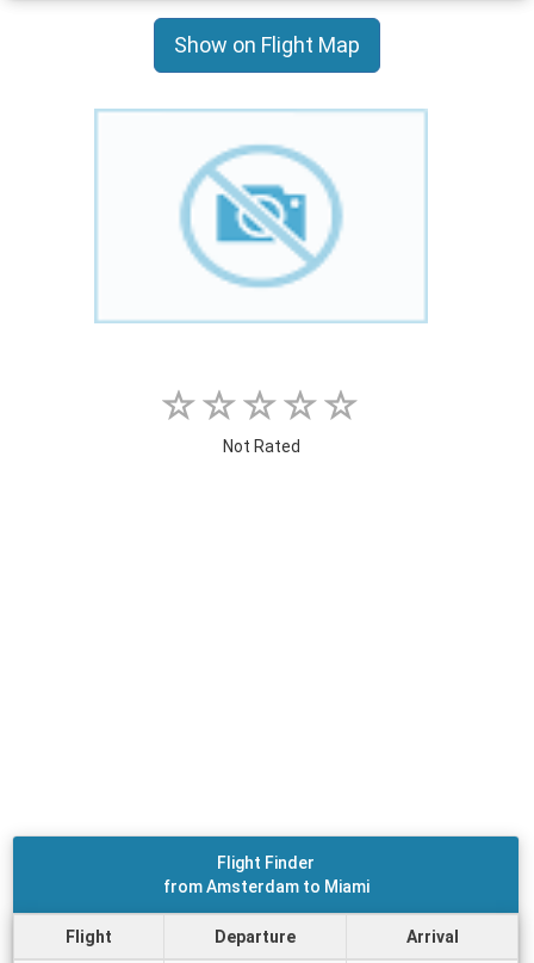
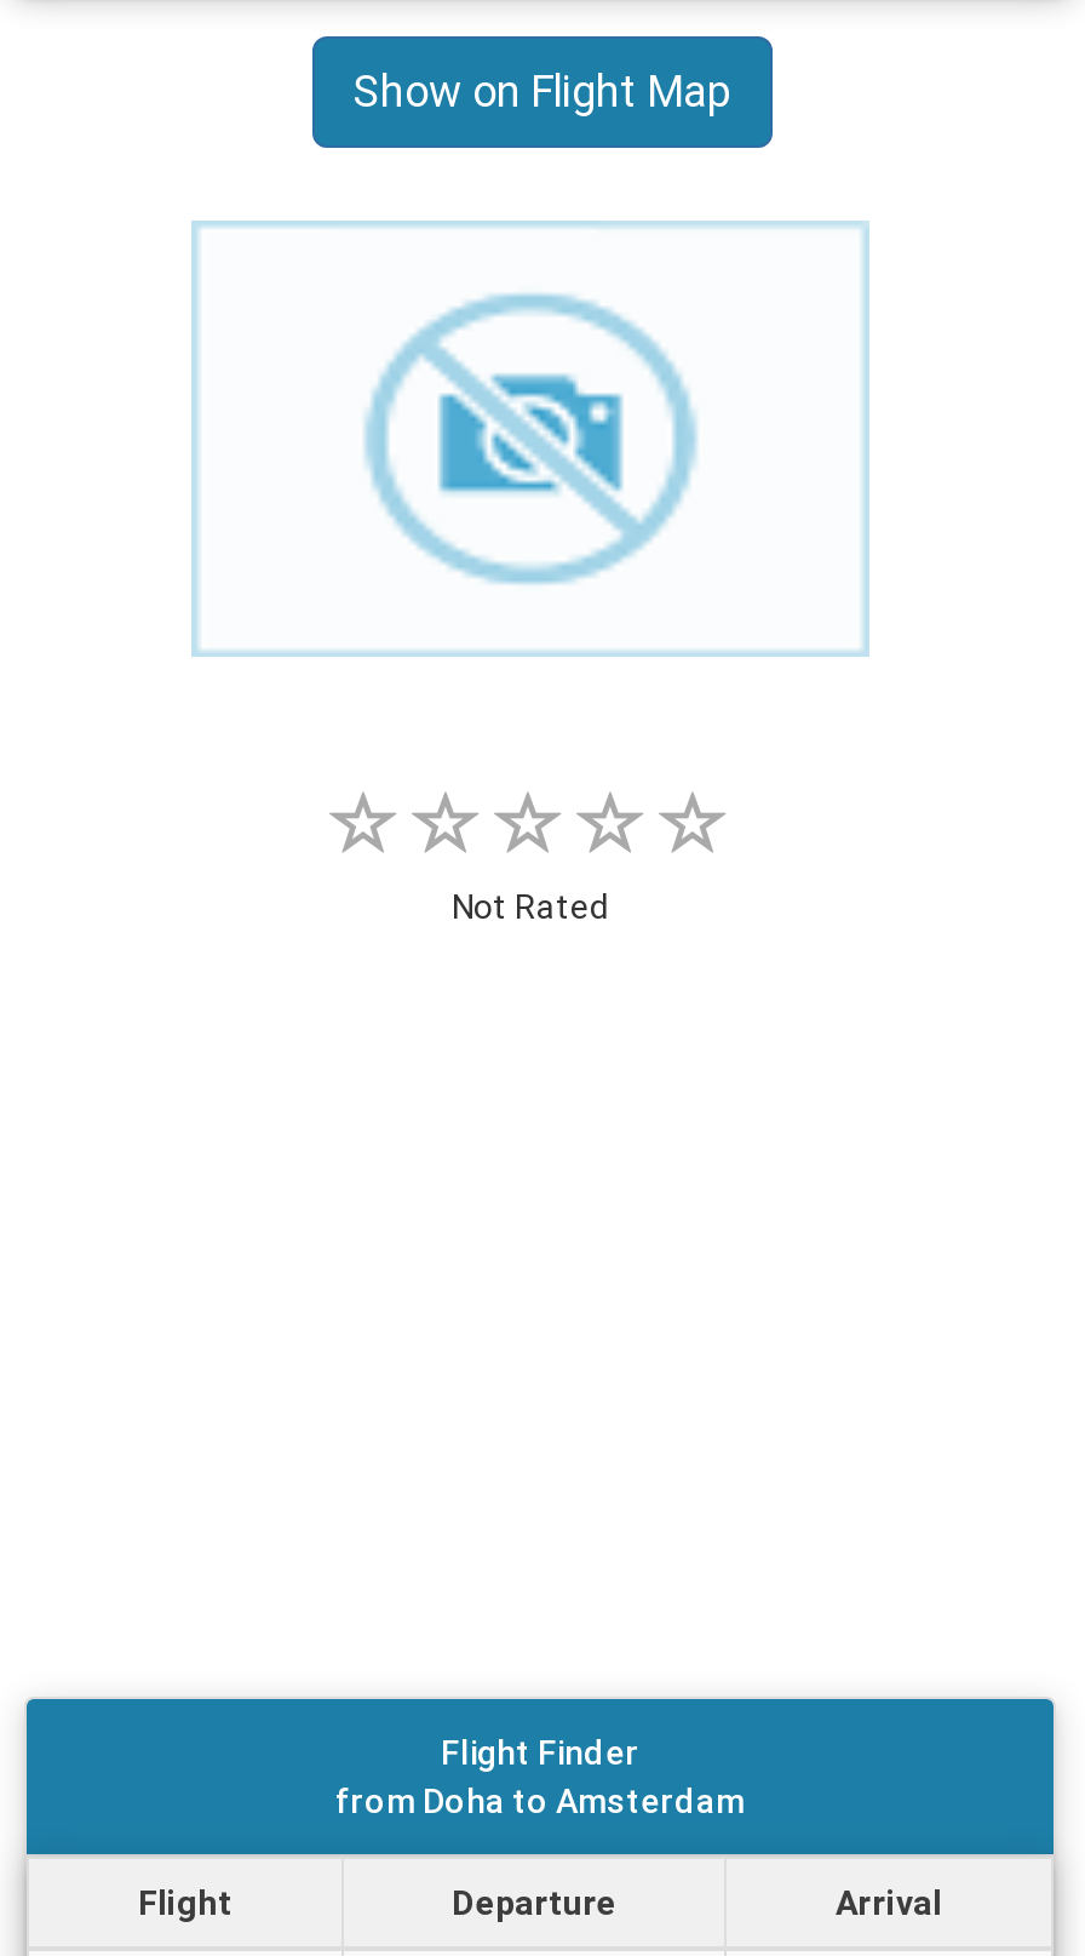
- from Amsterdam to Miami
+ from Doha to Amsterdam
